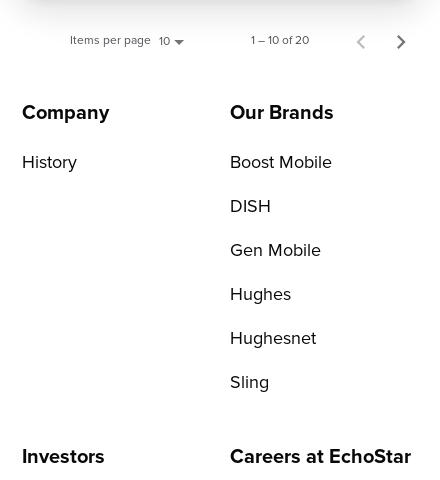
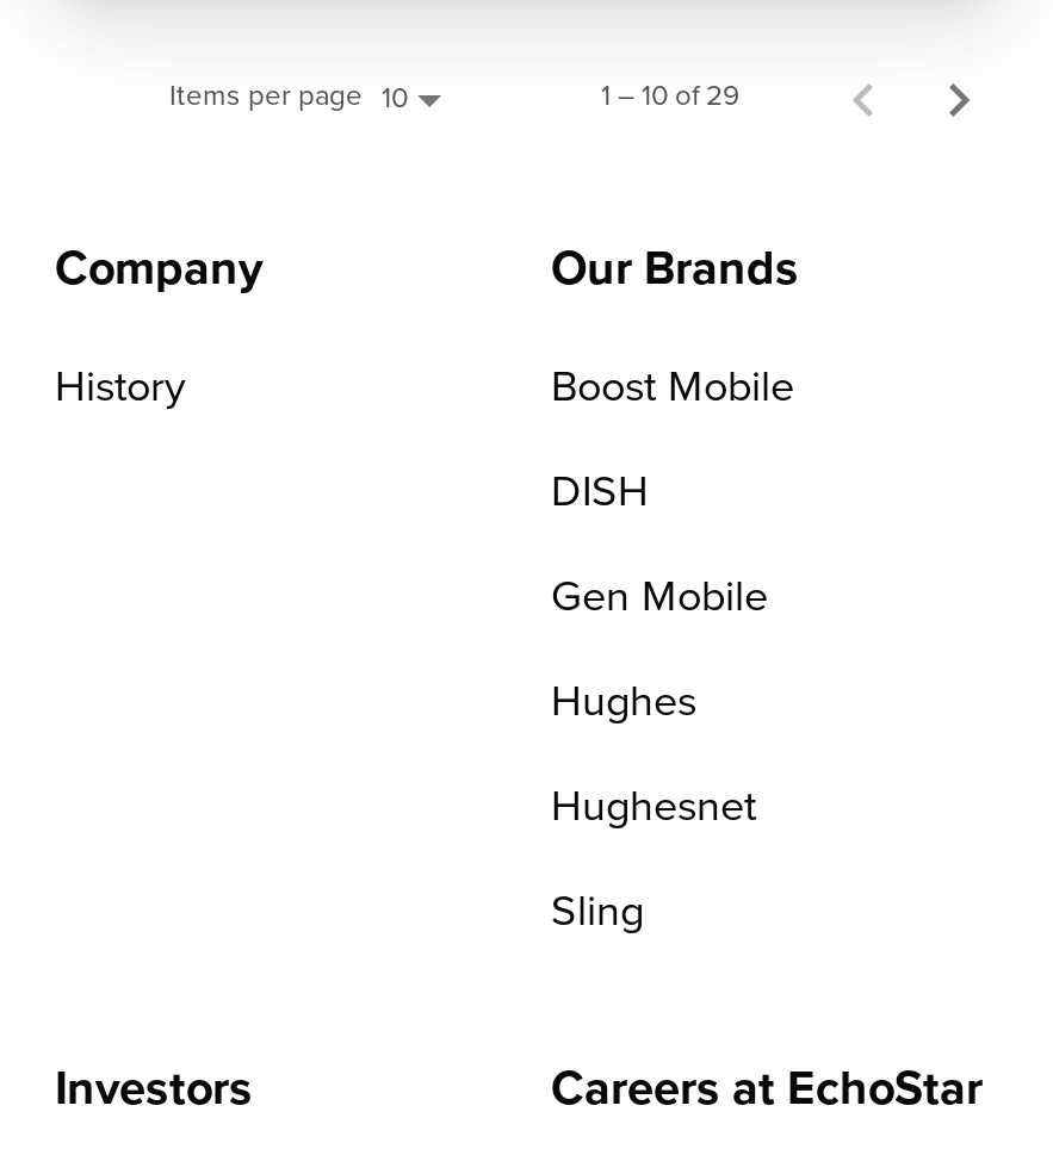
- 1 – 10 of 20
+ 1 – 10 of 29
